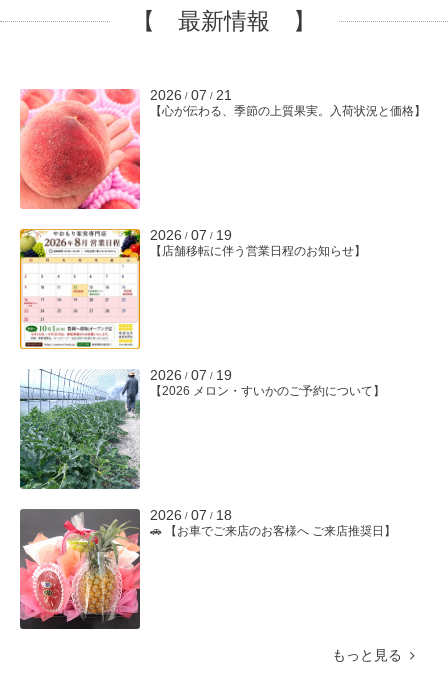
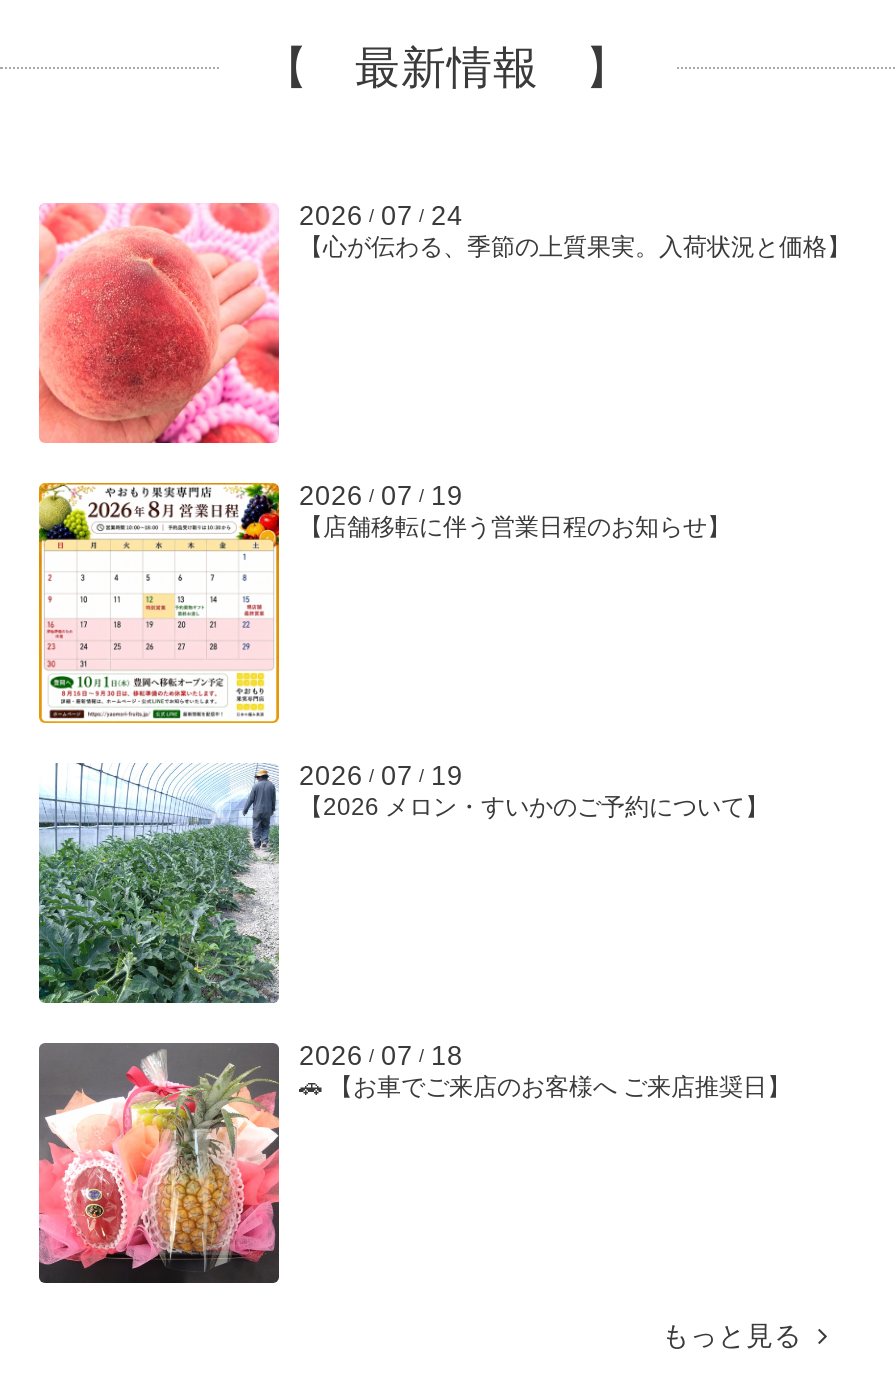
- 2026 / 07 / 21
+ 2026 / 07 / 24
